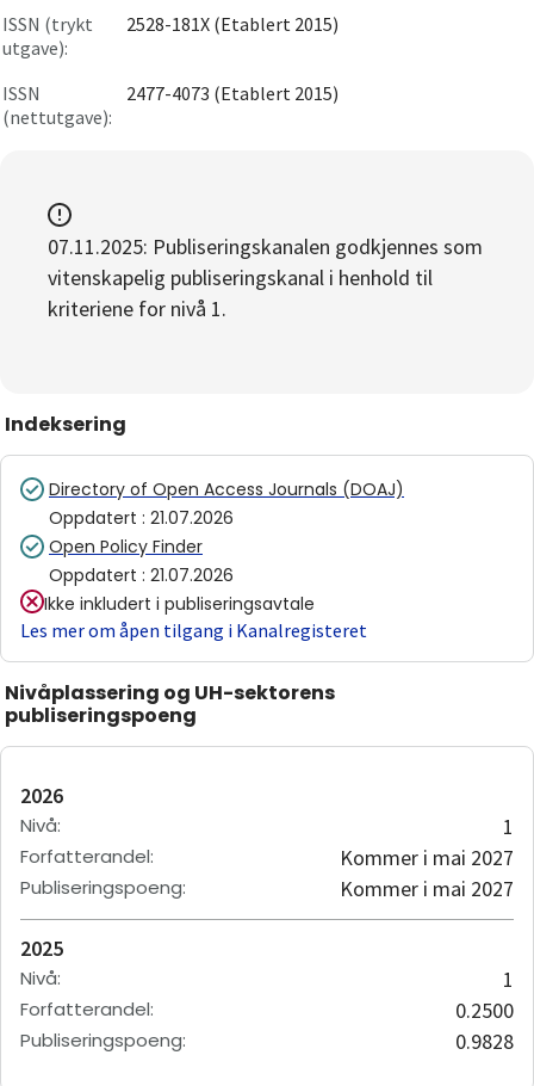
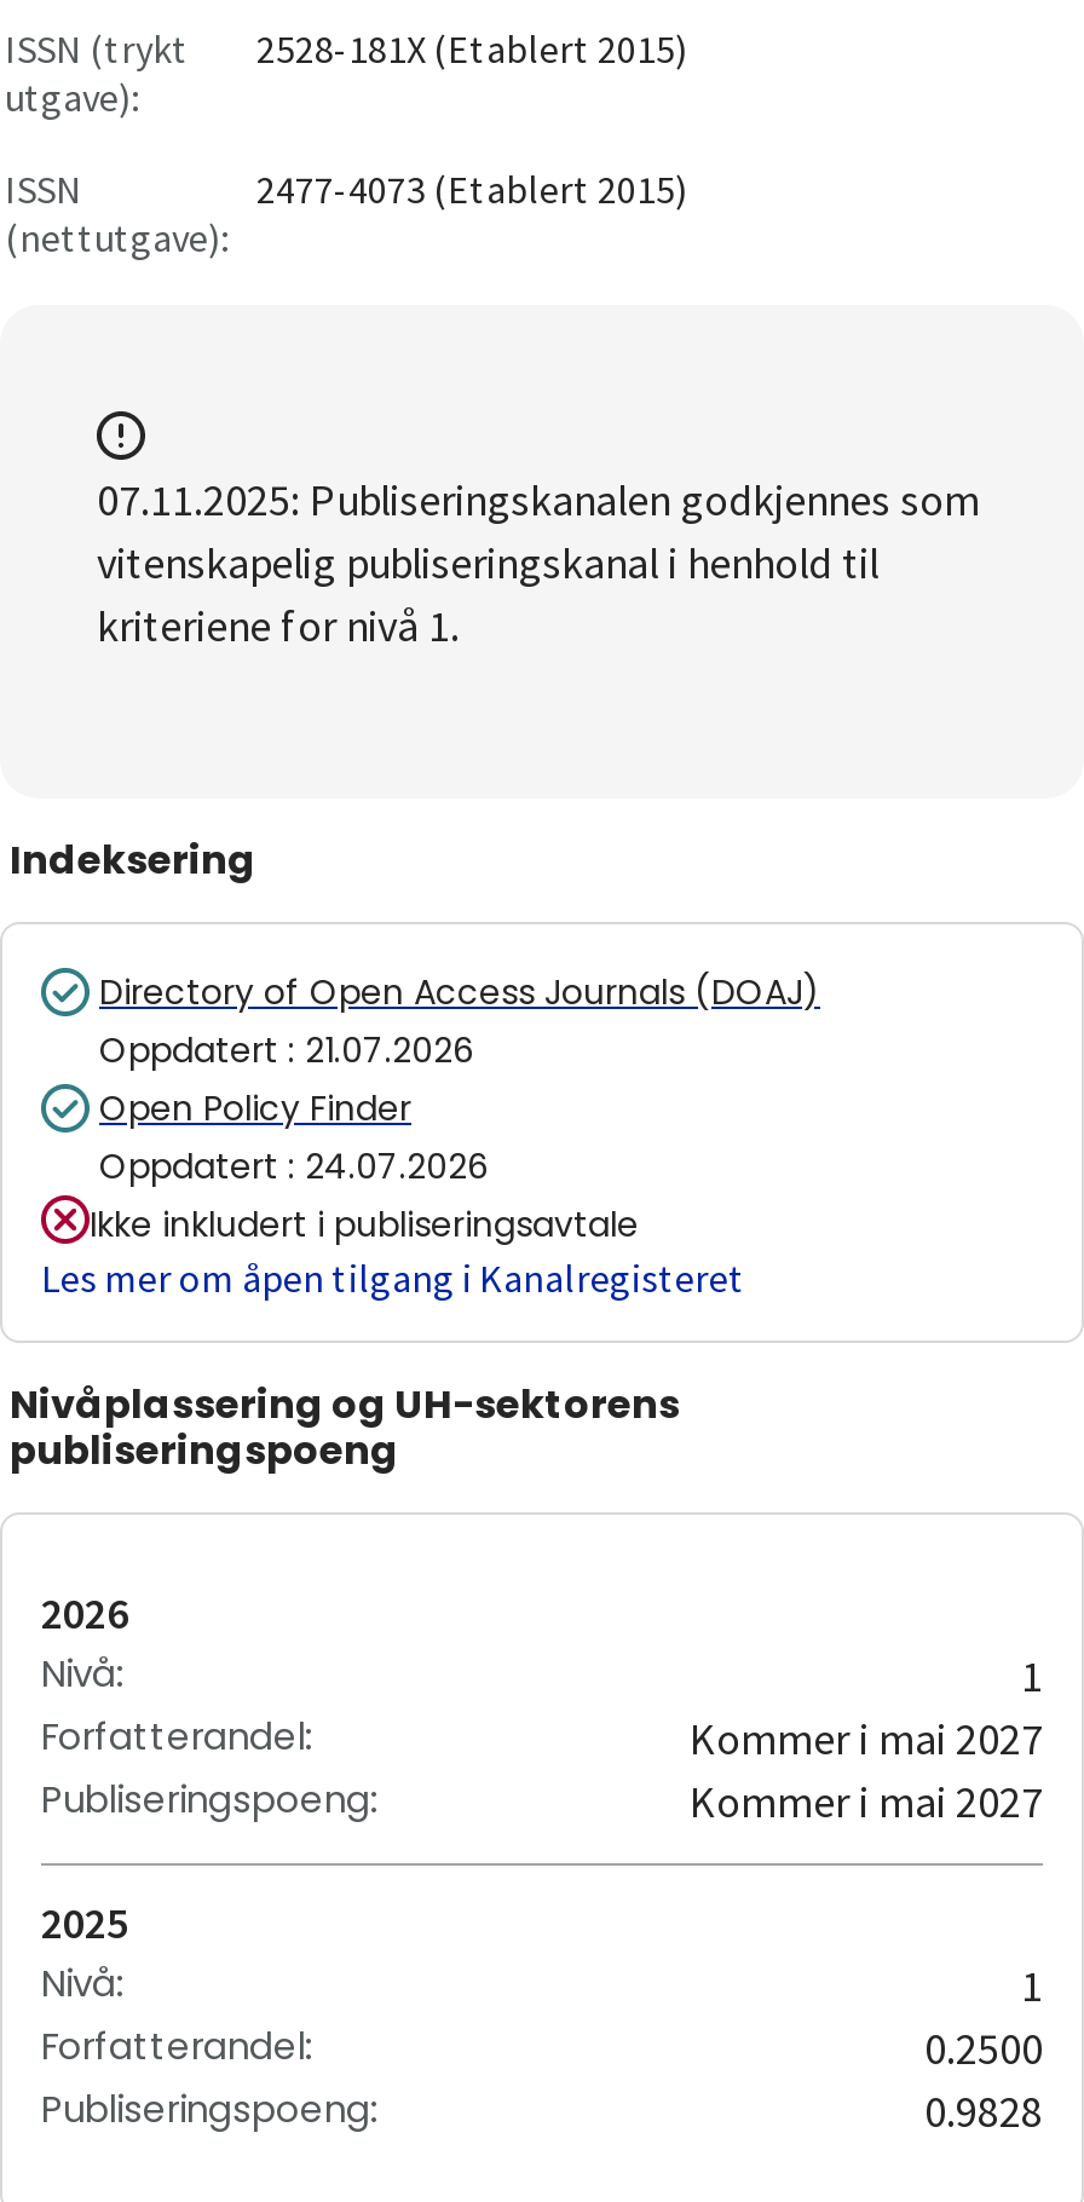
- Oppdatert: 21.07.2026
+ Oppdatert: 24.07.2026
